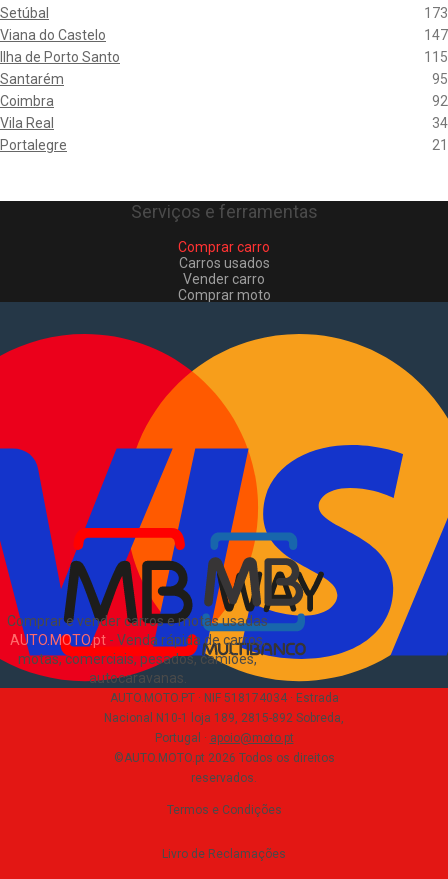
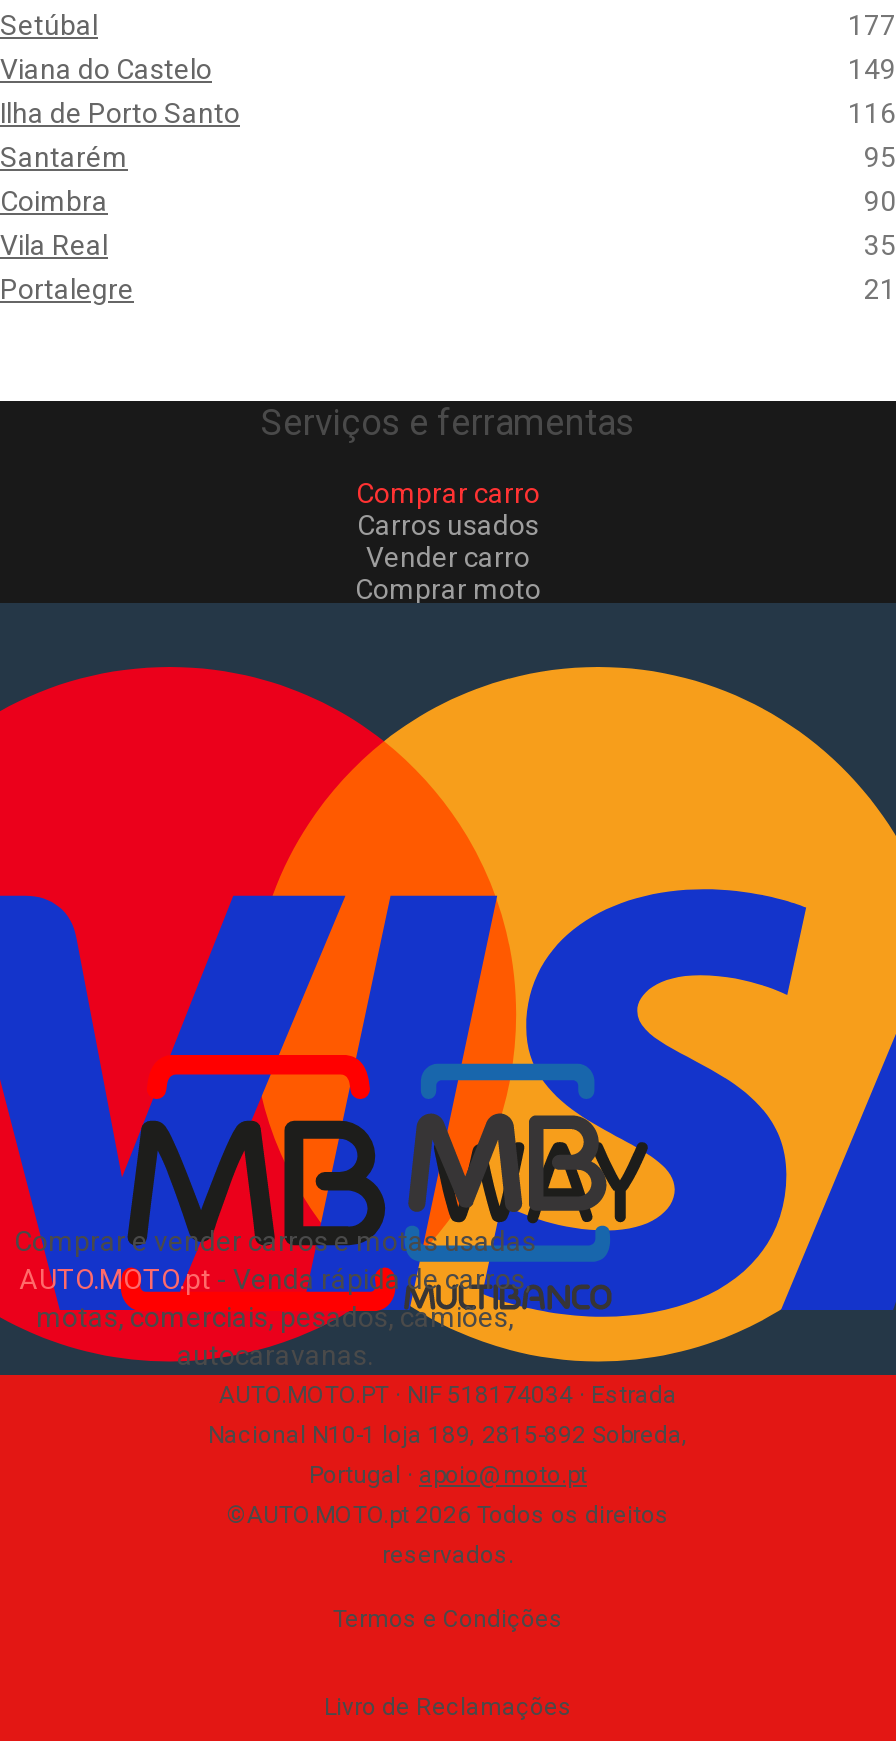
- 173
+ 177

- 147
+ 149

- 115
+ 116

- 92
+ 90

- 34
+ 35
